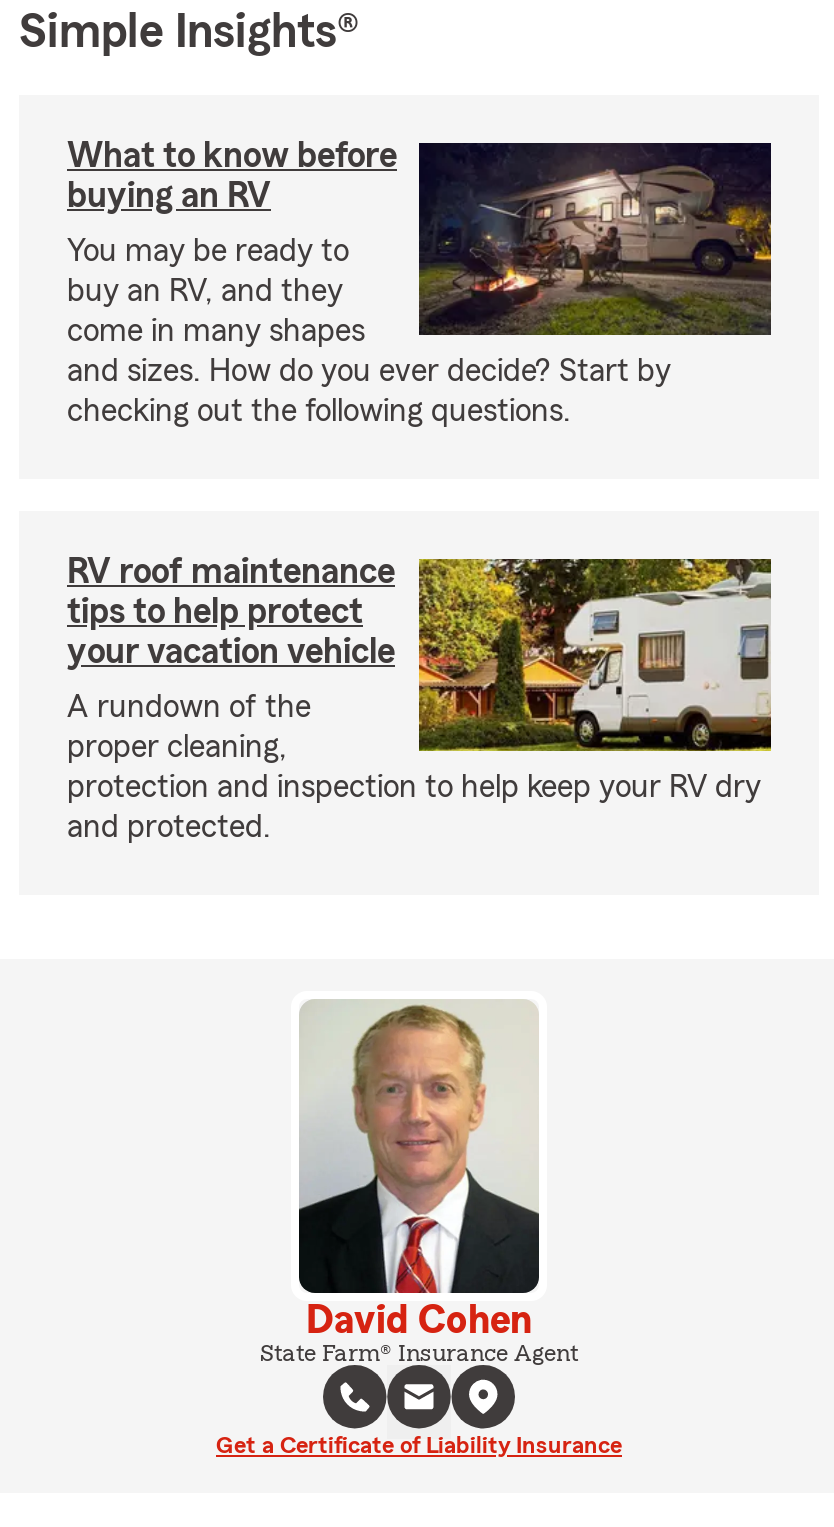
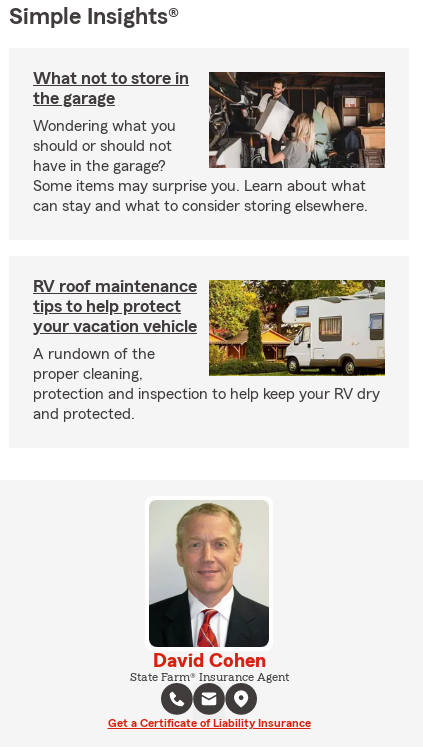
- What to know before
- buying an RV
+ What not to store in
+ the garage

- [image]
- You may be ready to
- buy an RV, and they
- come in many shapes
- and sizes. How do you ever decide? Start by
- checking out the following questions.
+ [image]
+ Wondering what you
+ should or should not
+ have in the garage?
+ Some items may surprise you. Learn about what
+ can stay and what to consider storing elsewhere.
